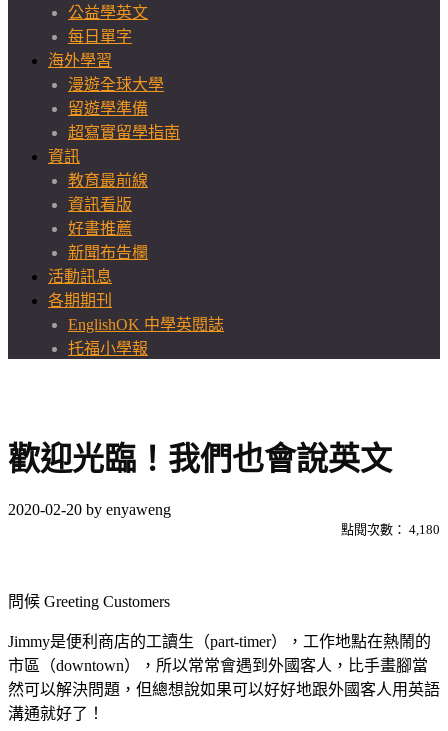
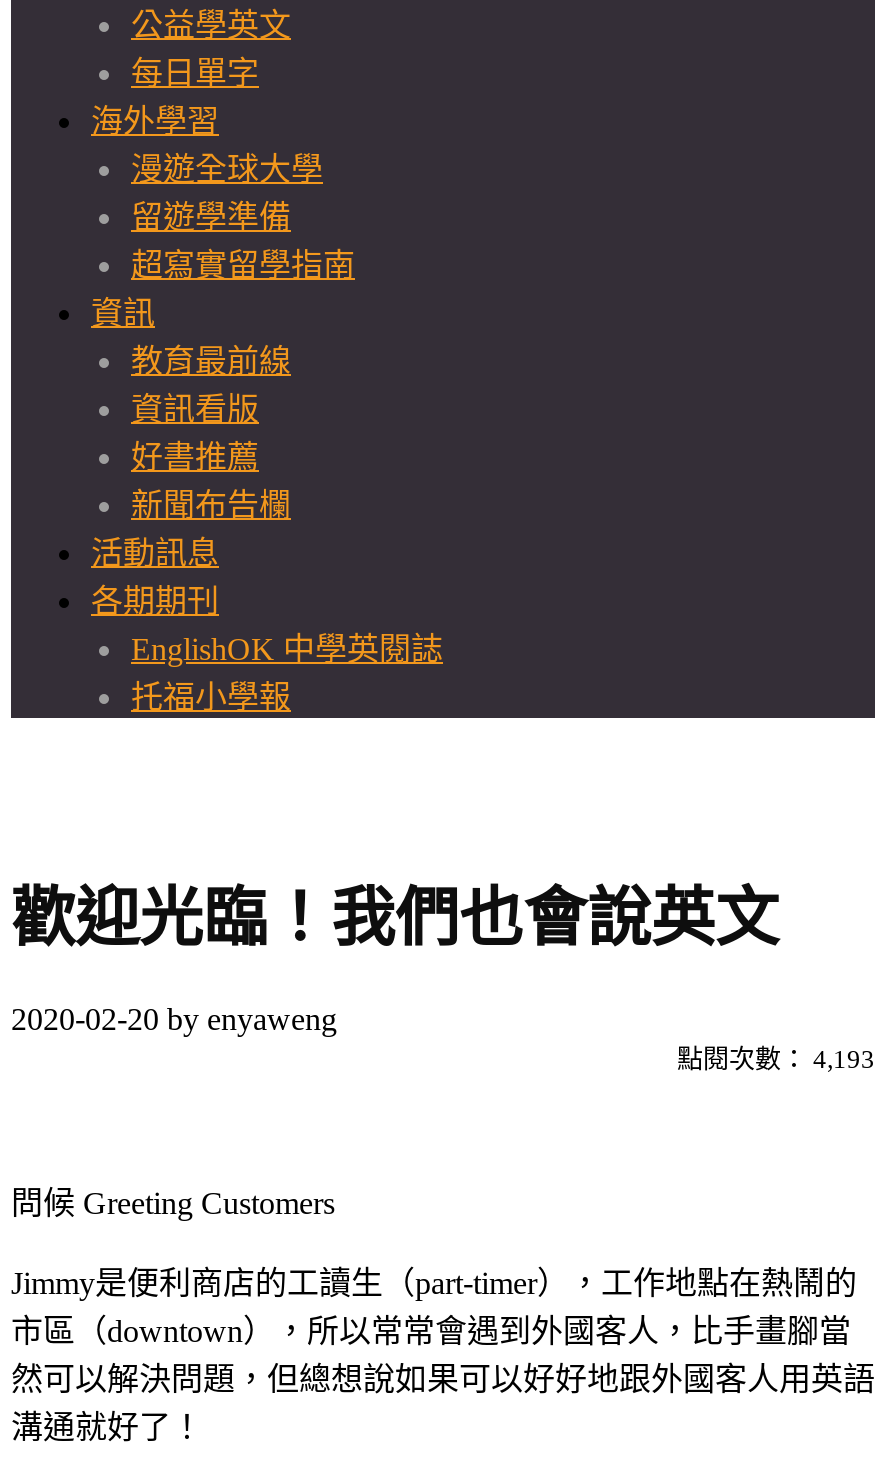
- 點閱次數：4,180
+ 點閱次數：4,193
